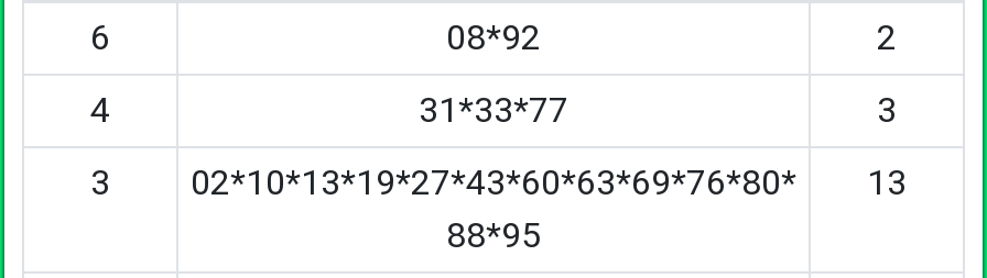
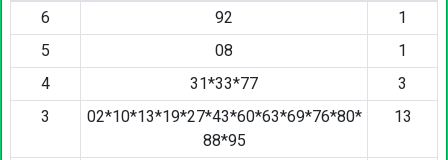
- 08*92
- 2
+ 92
+ 1
+ 5
+ 08
+ 1
